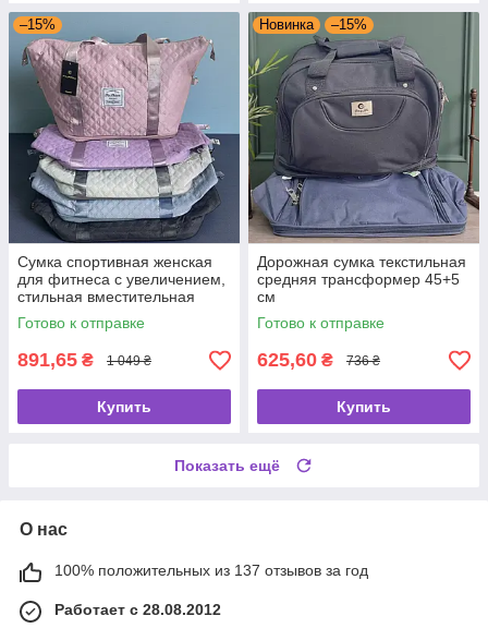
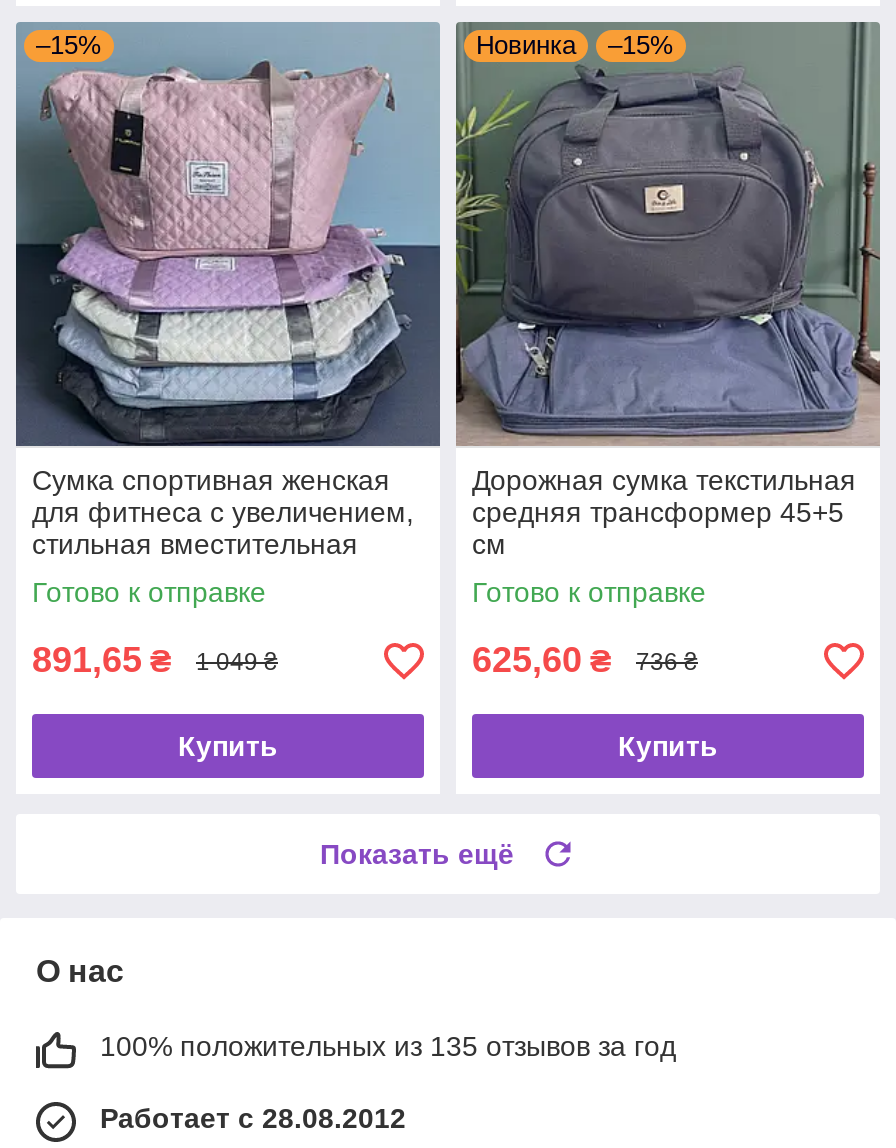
- 100% положительных из 137 отзывов за год
+ 100% положительных из 135 отзывов за год
